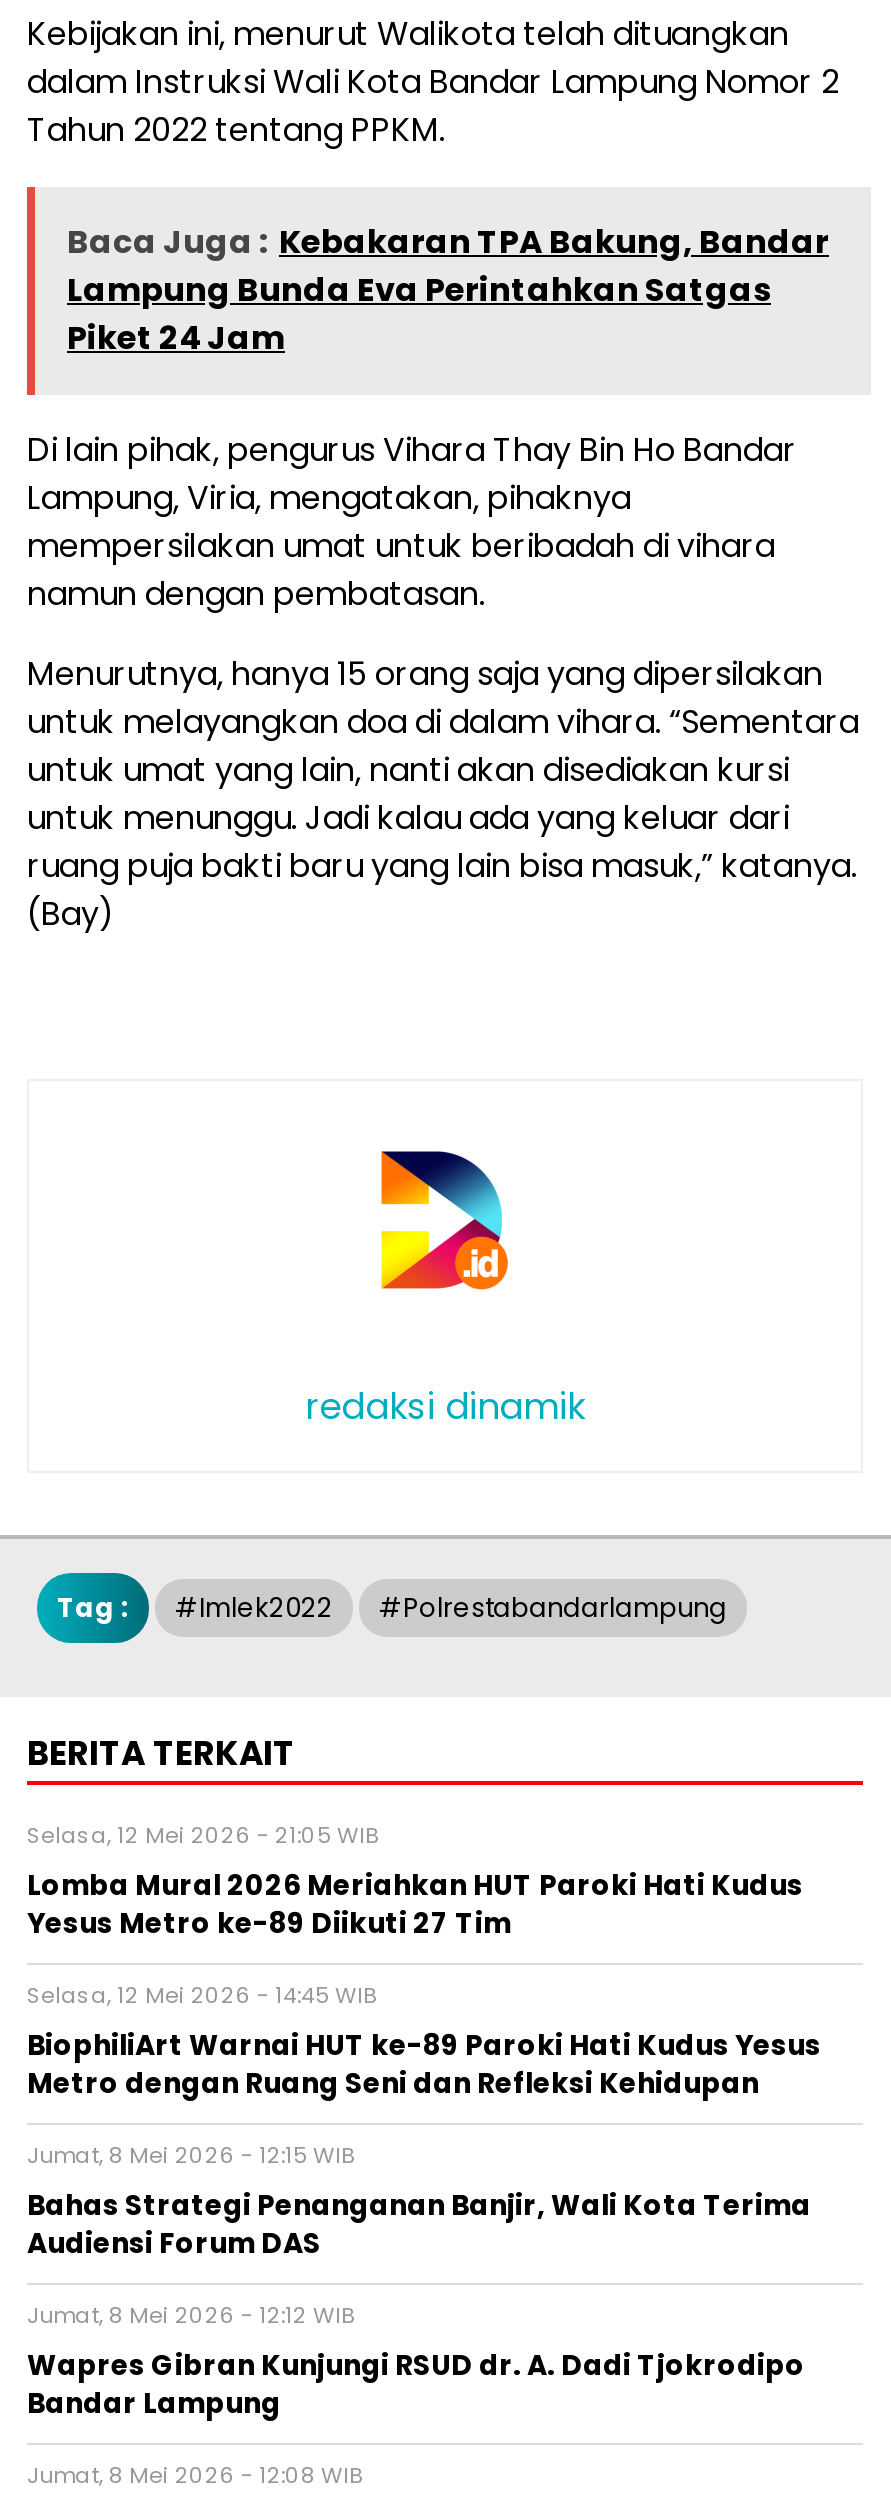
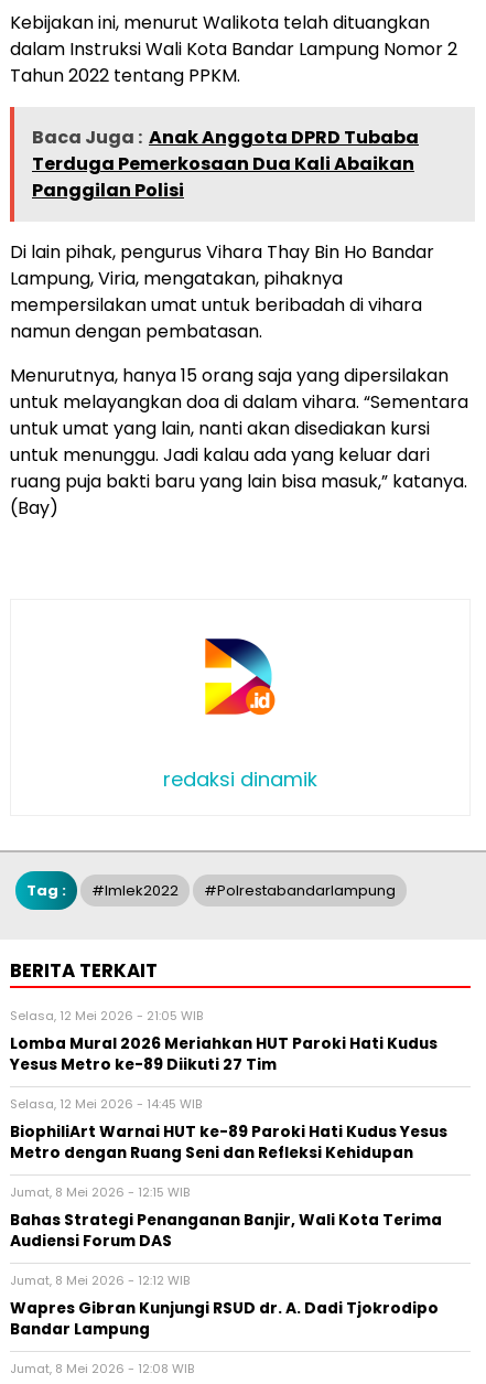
- Baca Juga : Kebakaran TPA Bakung, Bandar
- Lampung Bunda Eva Perintahkan Satgas
- Piket 24 Jam
+ Baca Juga : Anak Anggota DPRD Tubaba
+ Terduga Pemerkosaan Dua Kali Abaikan
+ Panggilan Polisi
